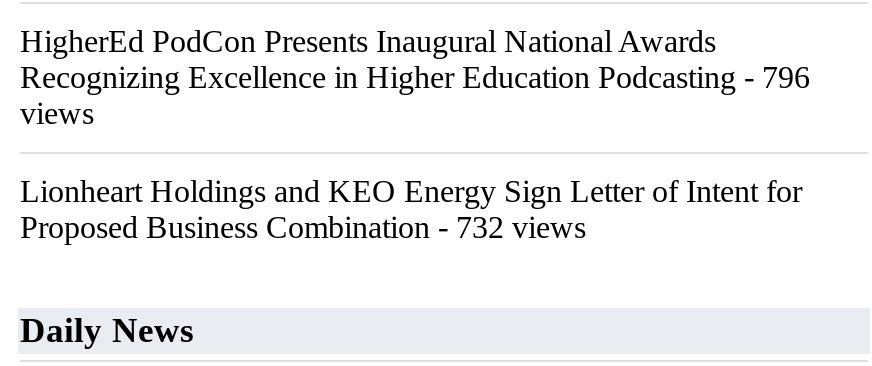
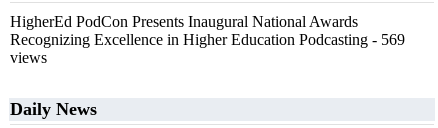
- Recognizing Excellence in Higher Education Podcasting - 796
+ Recognizing Excellence in Higher Education Podcasting - 569

- Lionheart Holdings and KEO Energy Sign Letter of Intent for
- Proposed Business Combination - 732 views
